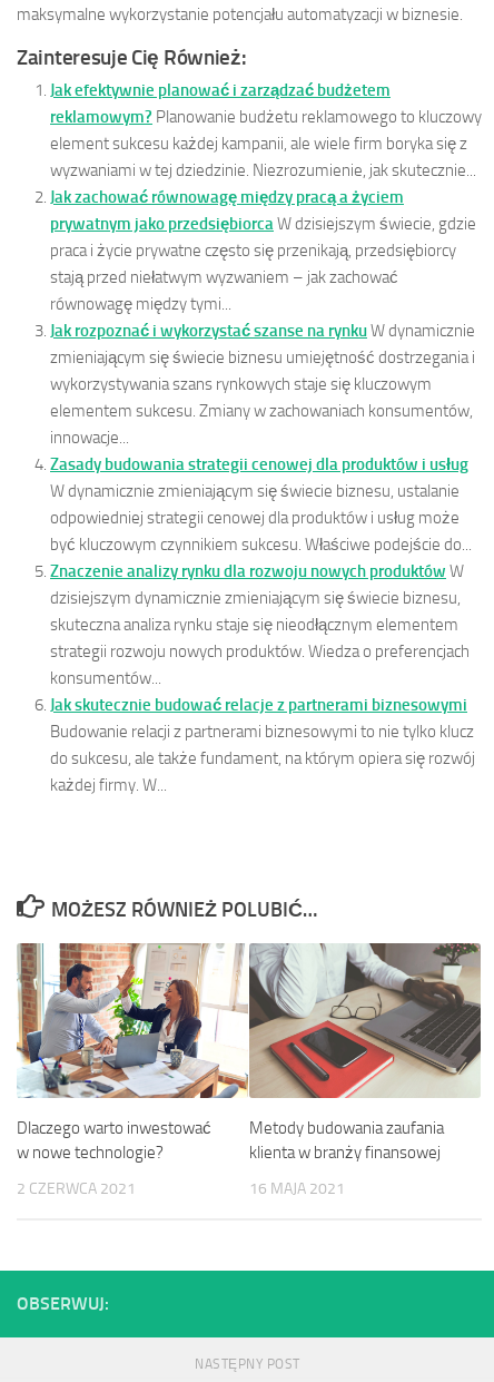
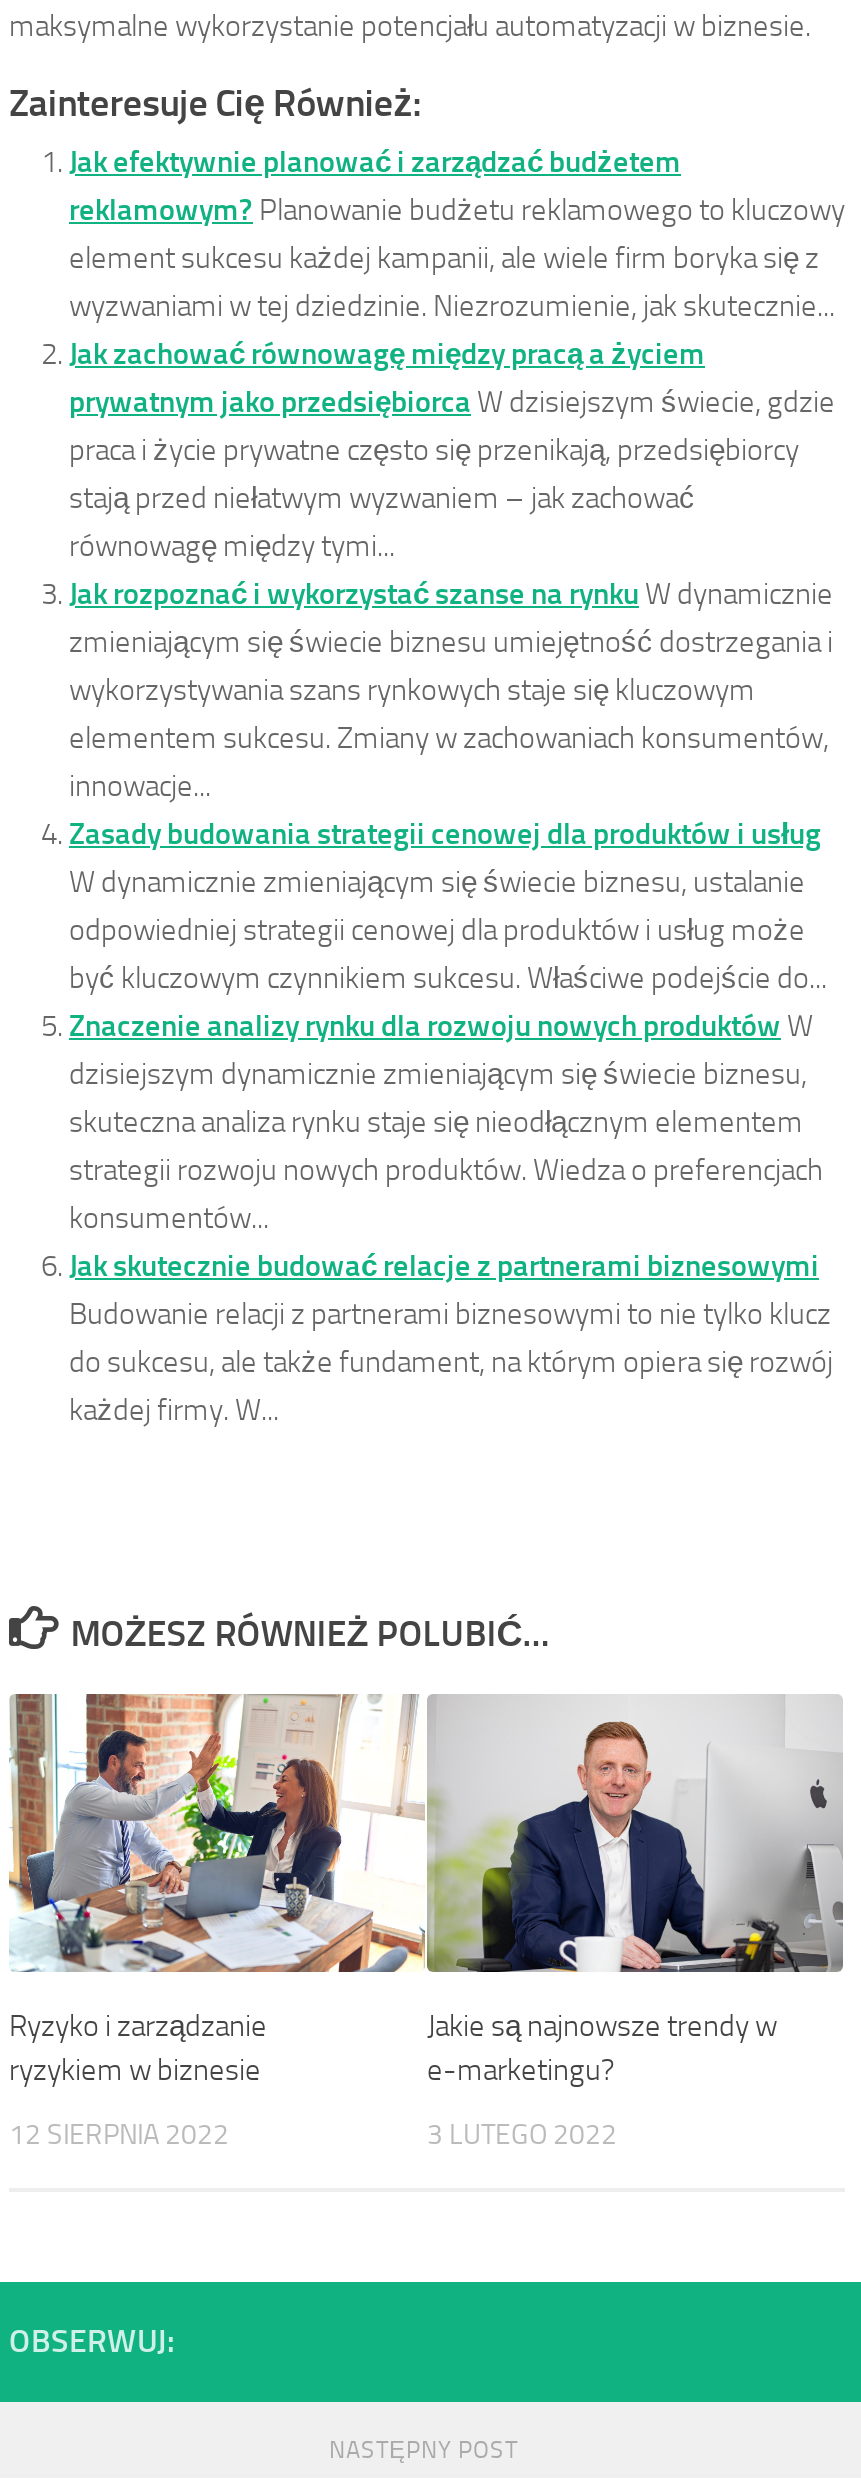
- [image]
- Metody budowania zaufania
- klienta w branży finansowej
+ [image]
+ Jakie są najnowsze trendy w
+ e-marketingu?

- Dlaczego warto inwestować
- w nowe technologie?
+ Ryzyko i zarządzanie
+ ryzykiem w biznesie

- 2 CZERWCA 2021
+ 12 SIERPNIA 2022

- 16 MAJA 2021
+ 3 LUTEGO 2022
